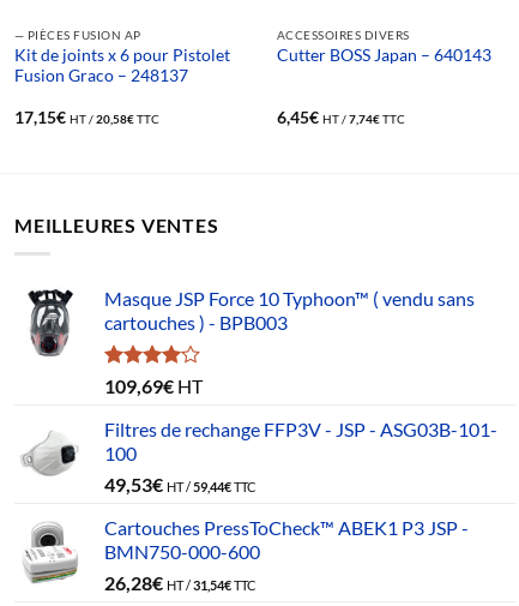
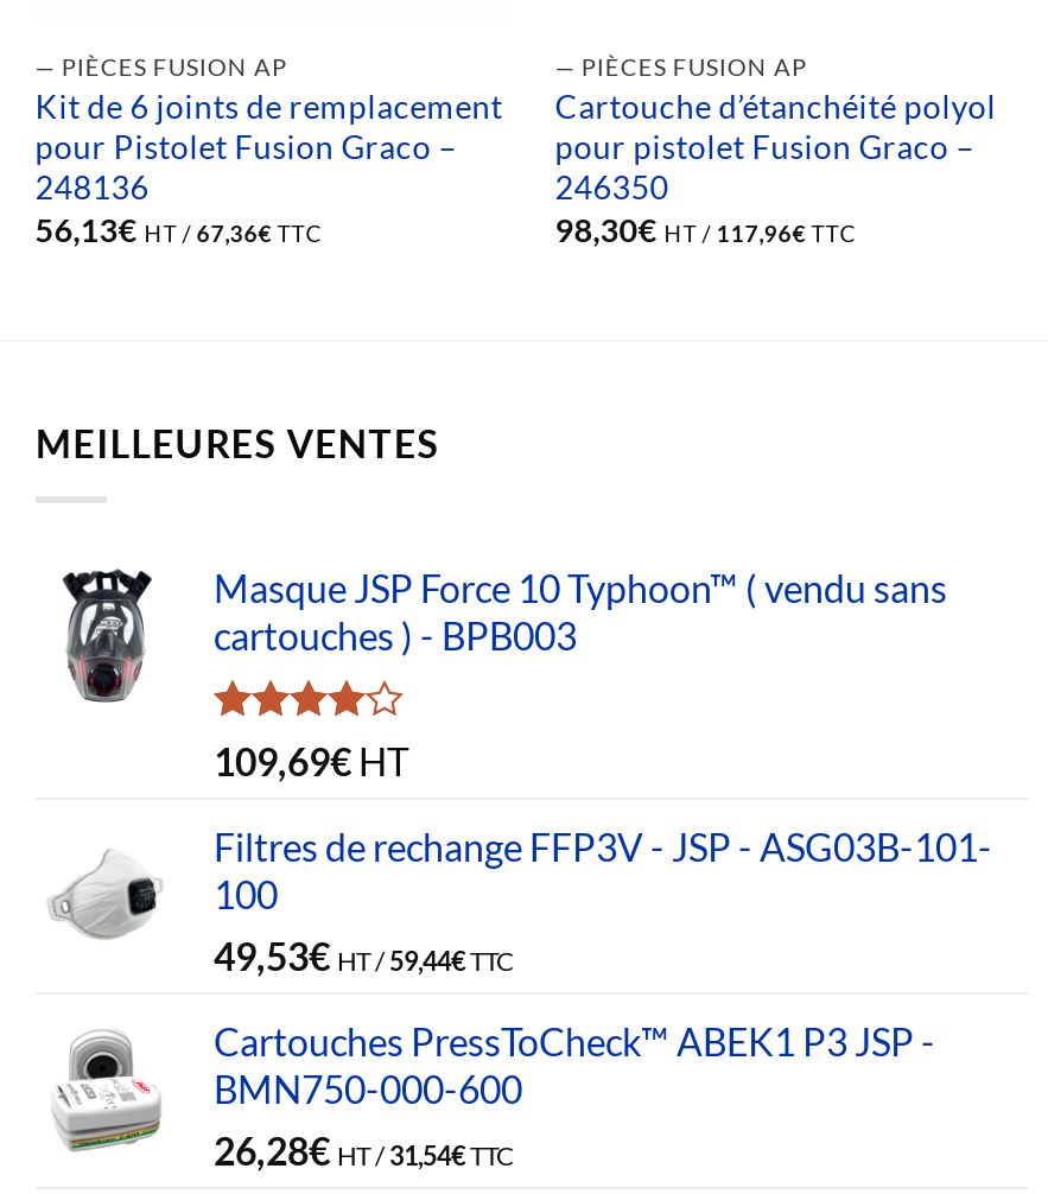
- ACCESSOIRES DIVERS
- Cutter BOSS Japan – 640143
- 6,45€ HT /7,74€TTC
+ — PIÈCES FUSION AP
+ Cartouche d’étanchéité polyol
+ pour pistolet Fusion Graco –
+ 246350
+ 98,30€ HT / 117,96€TTC

- Kit de joints x 6 pour Pistolet
- Fusion Graco – 248137
- 17,15€ HT /20,58€TTC
+ Kit de 6 joints de remplacement
+ pour Pistolet Fusion Graco –
+ 248136
+ 56,13€ HT /67,36€TTC
